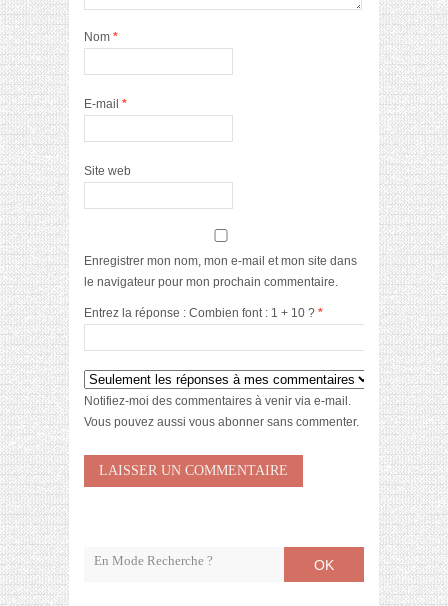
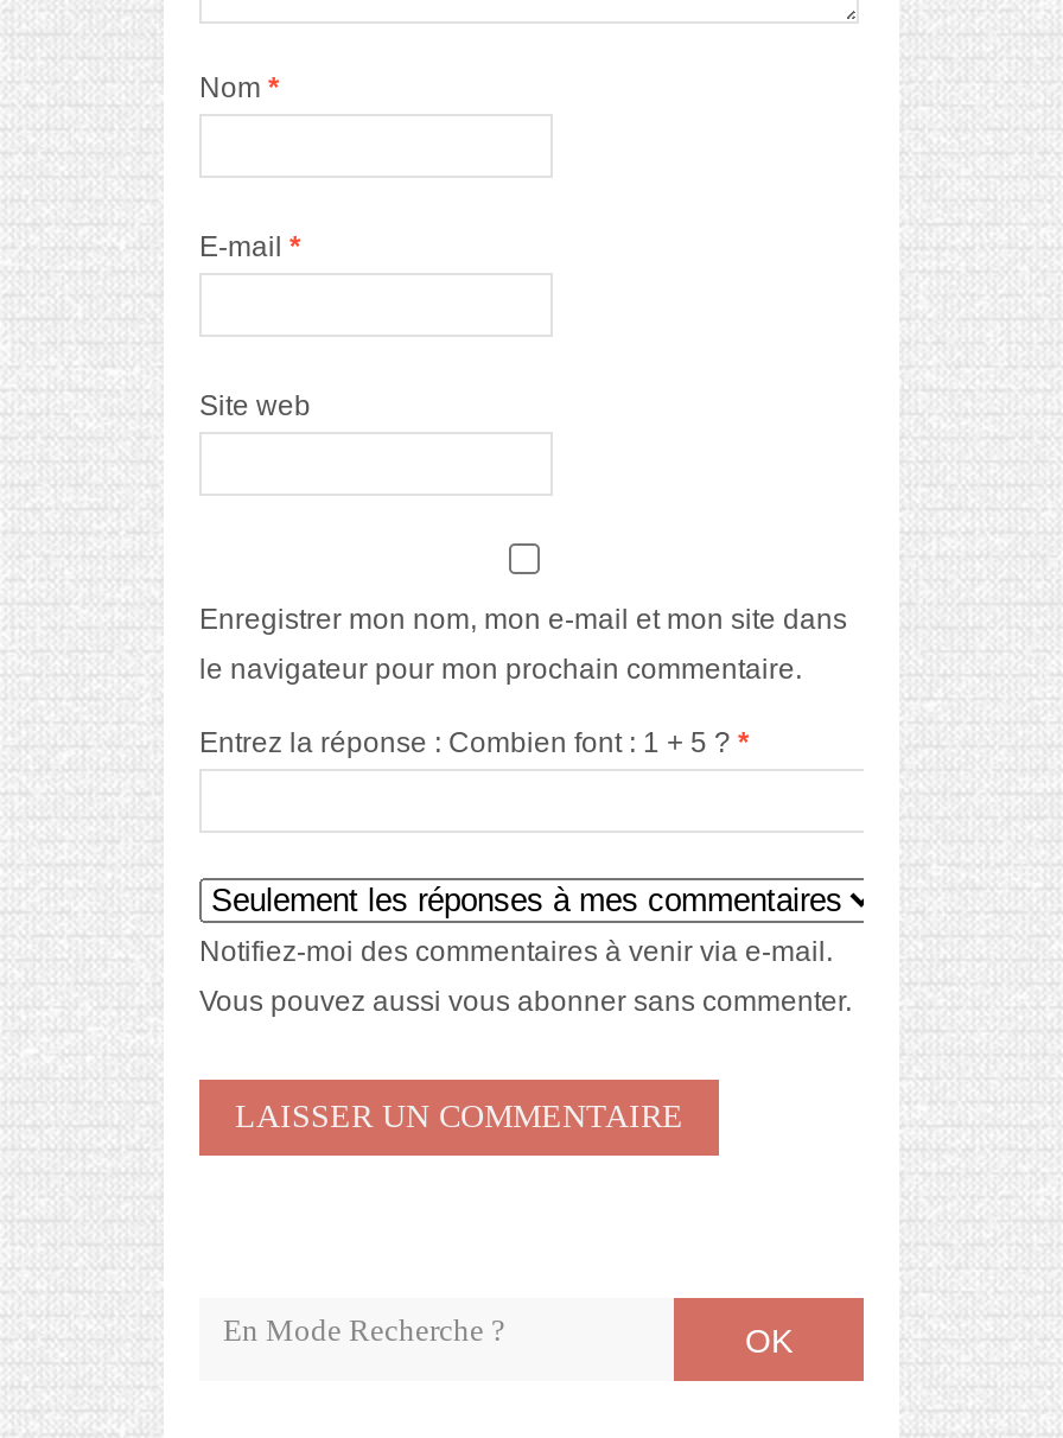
- Entrez la réponse : Combien font : 1 + 10 ? *
+ Entrez la réponse : Combien font : 1 + 5 ? *
